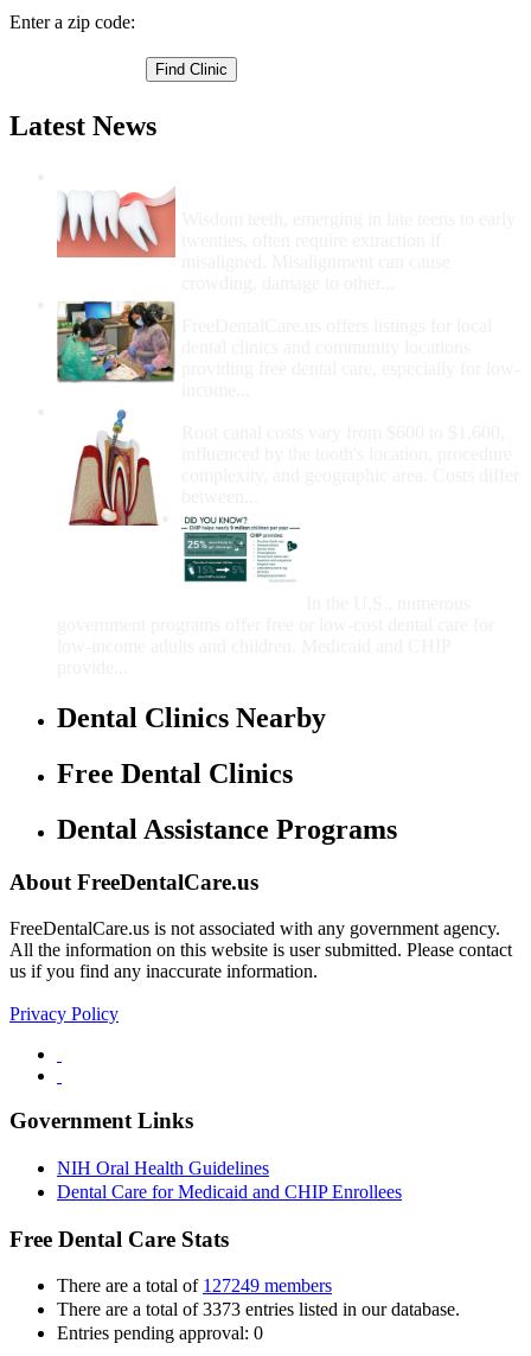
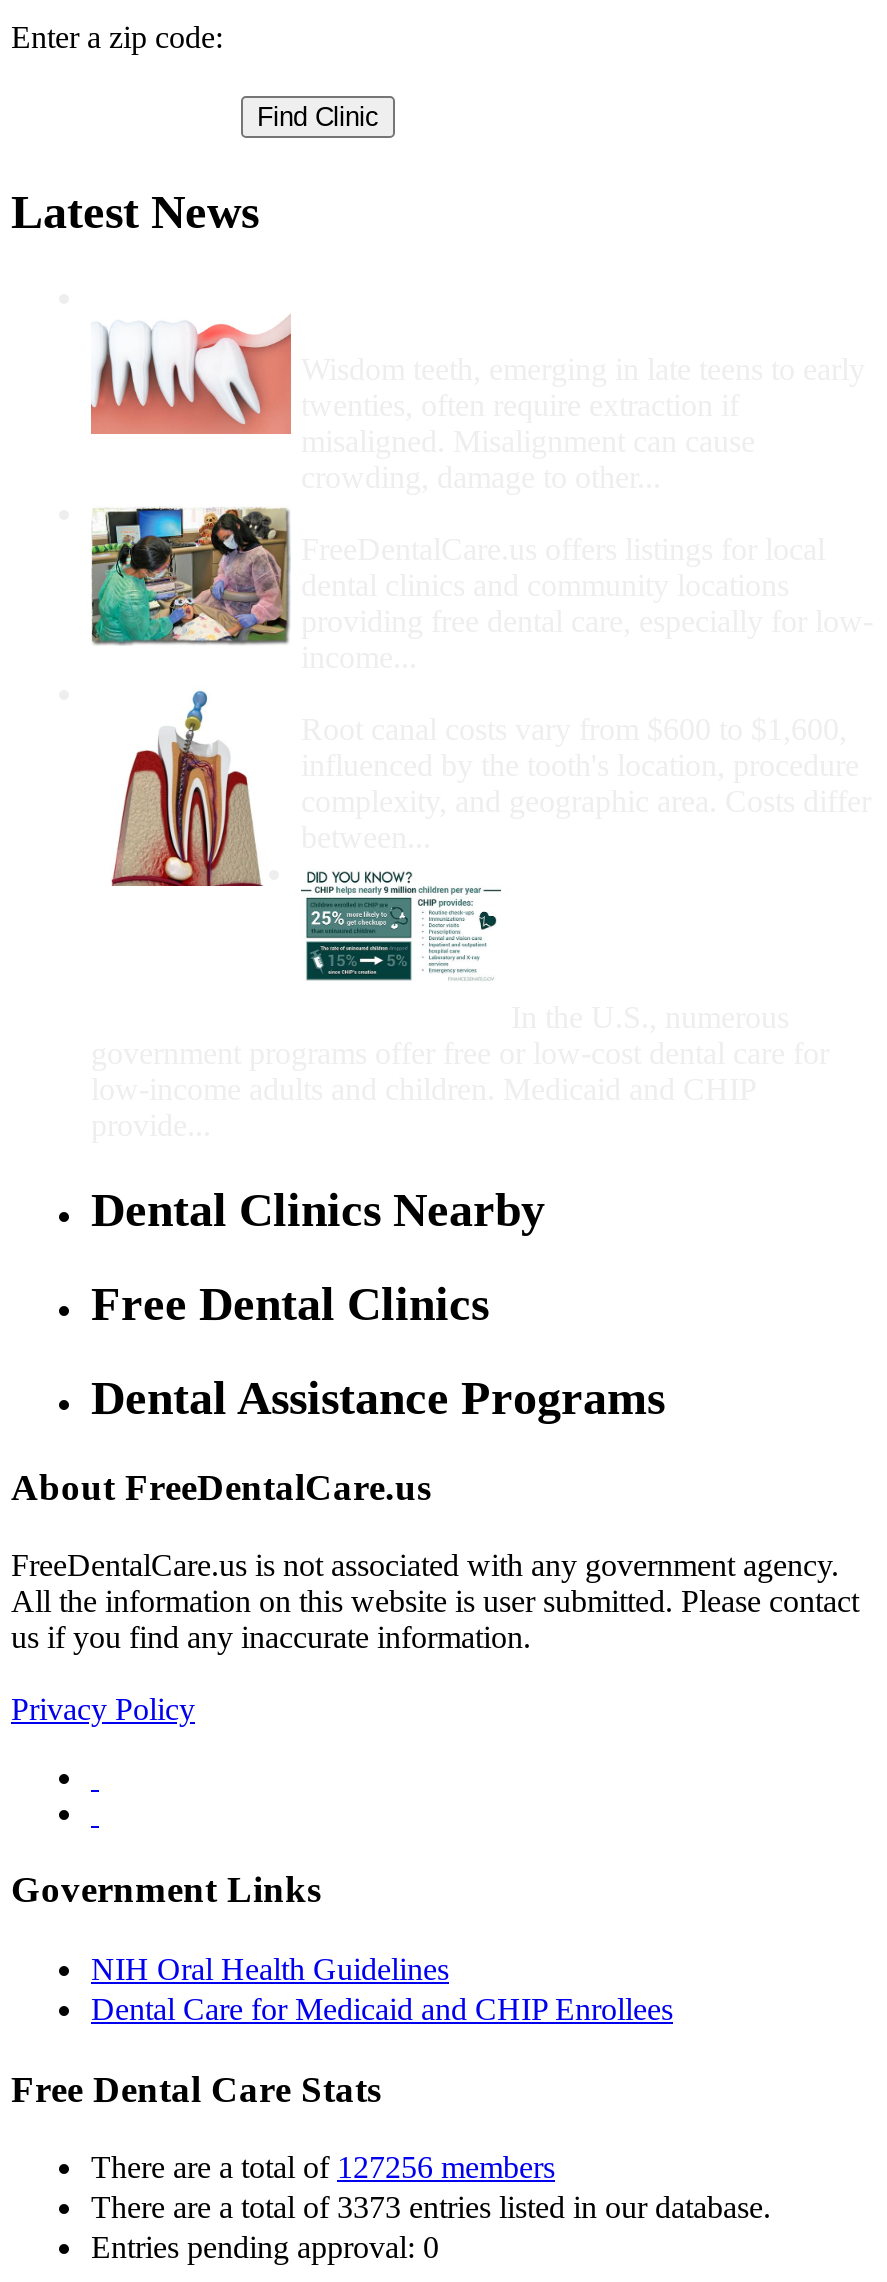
- There are a total of 127249 members
+ There are a total of 127256 members
